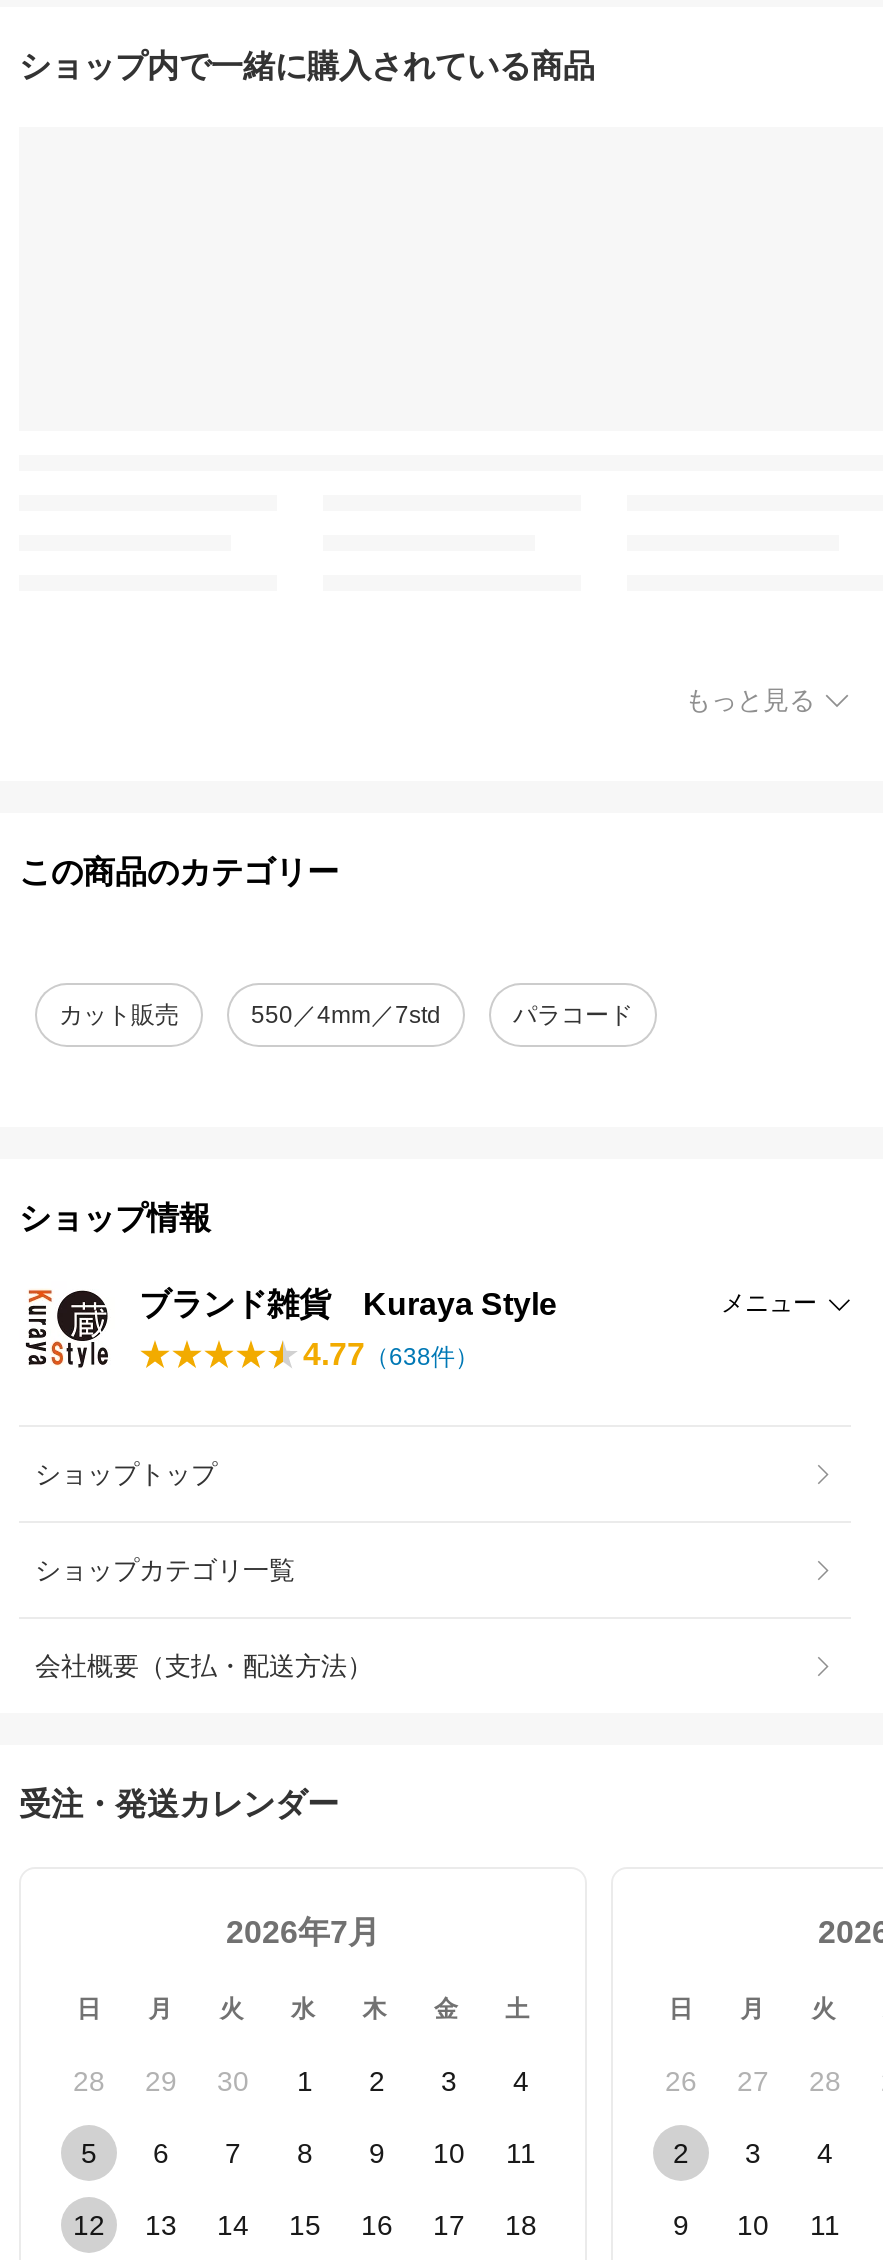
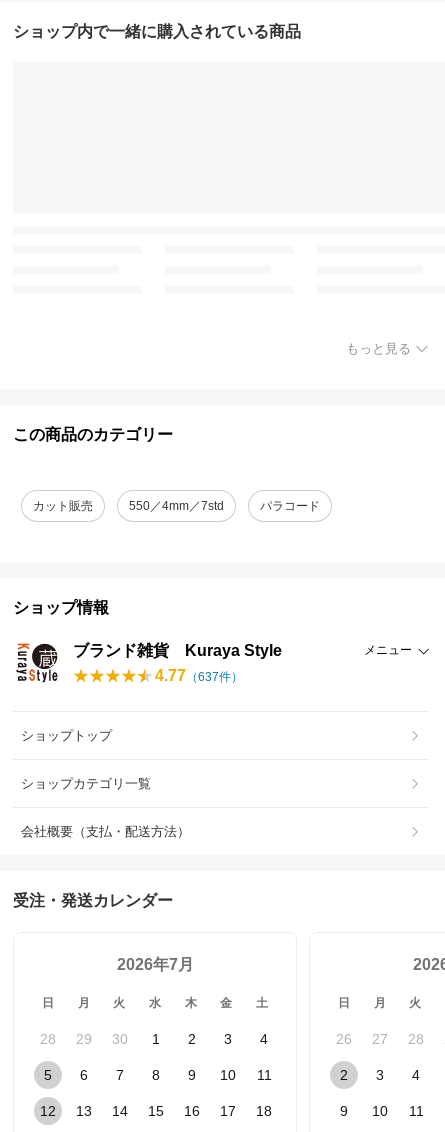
- 4.77（638件）
+ 4.77（637件）
